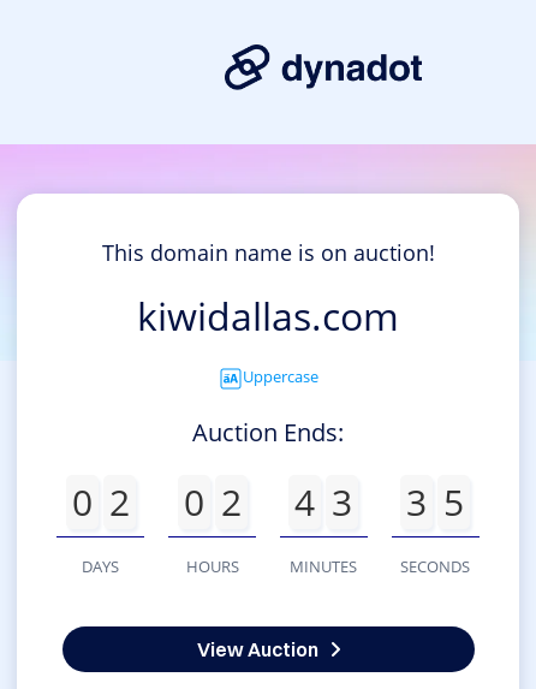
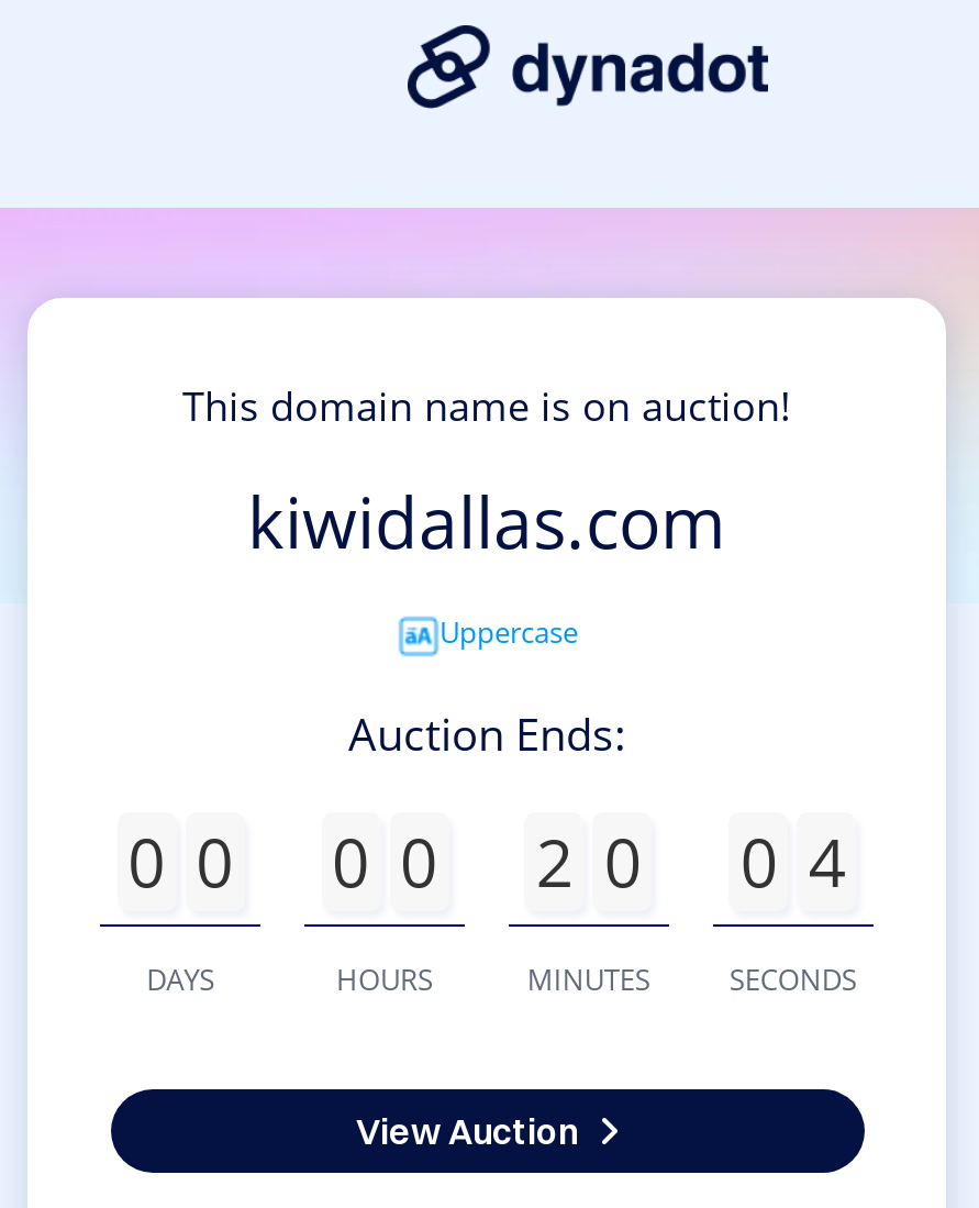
- 0 2
+ 0 0

- 0 2
+ 0 0

- 4 3
+ 2 0

- 3 5
+ 0 4
